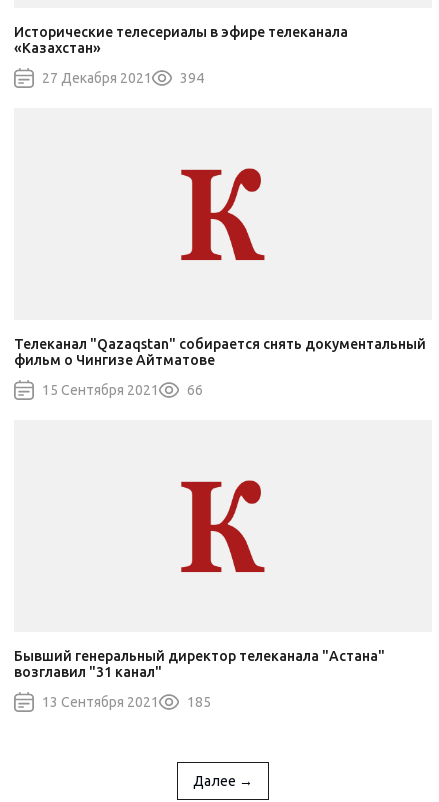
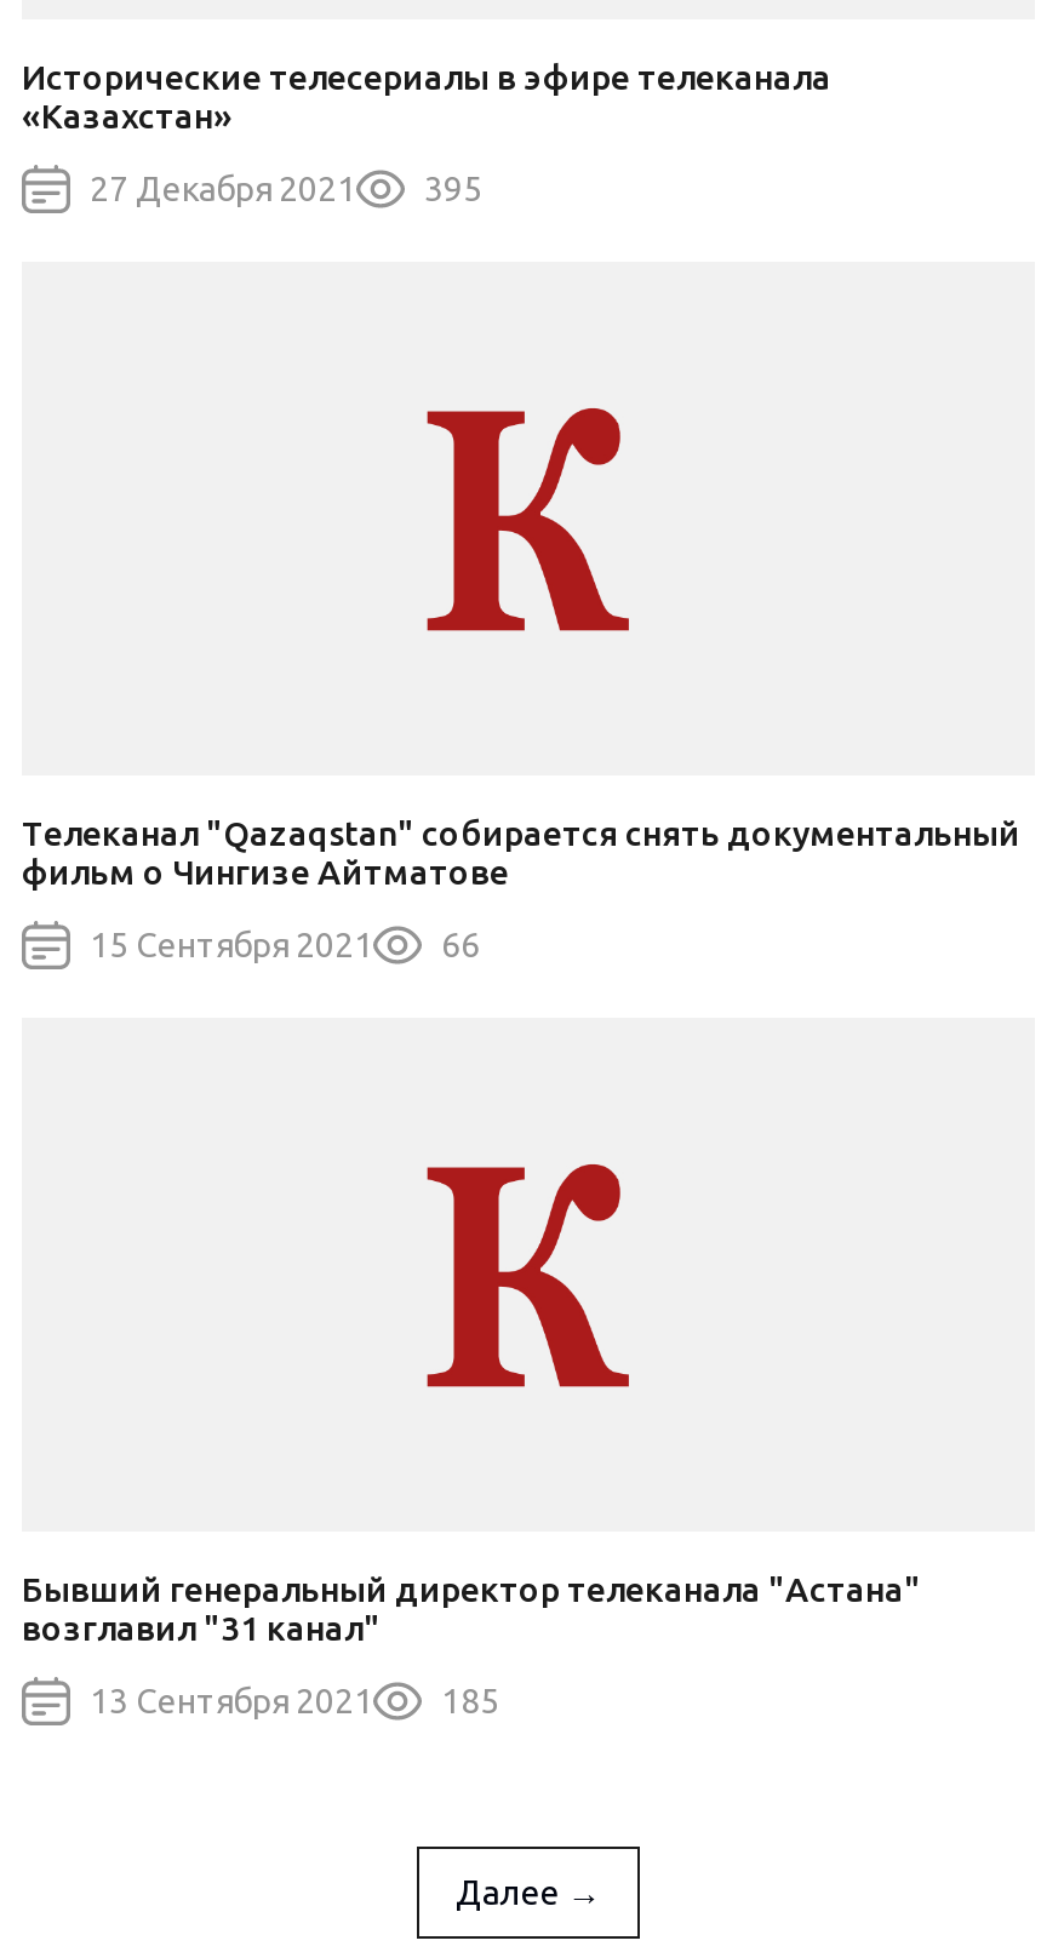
- 27 Декабря 2021 394
+ 27 Декабря 2021 395
